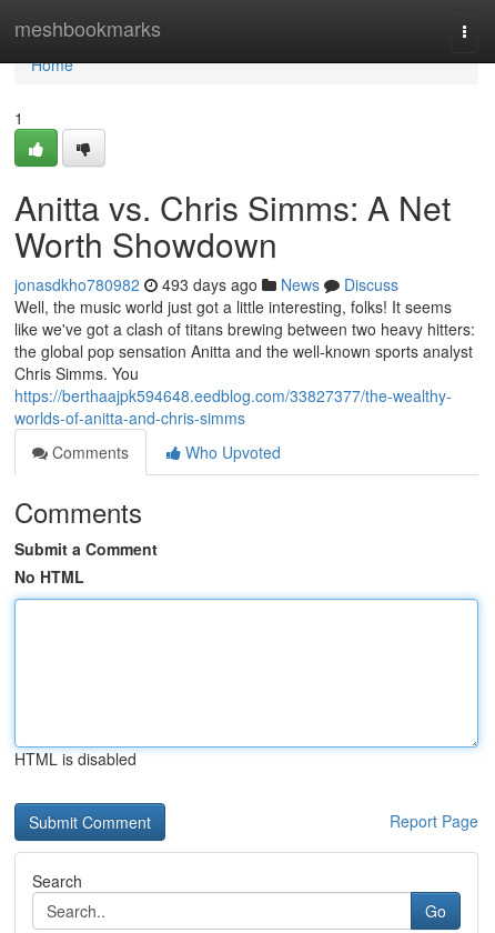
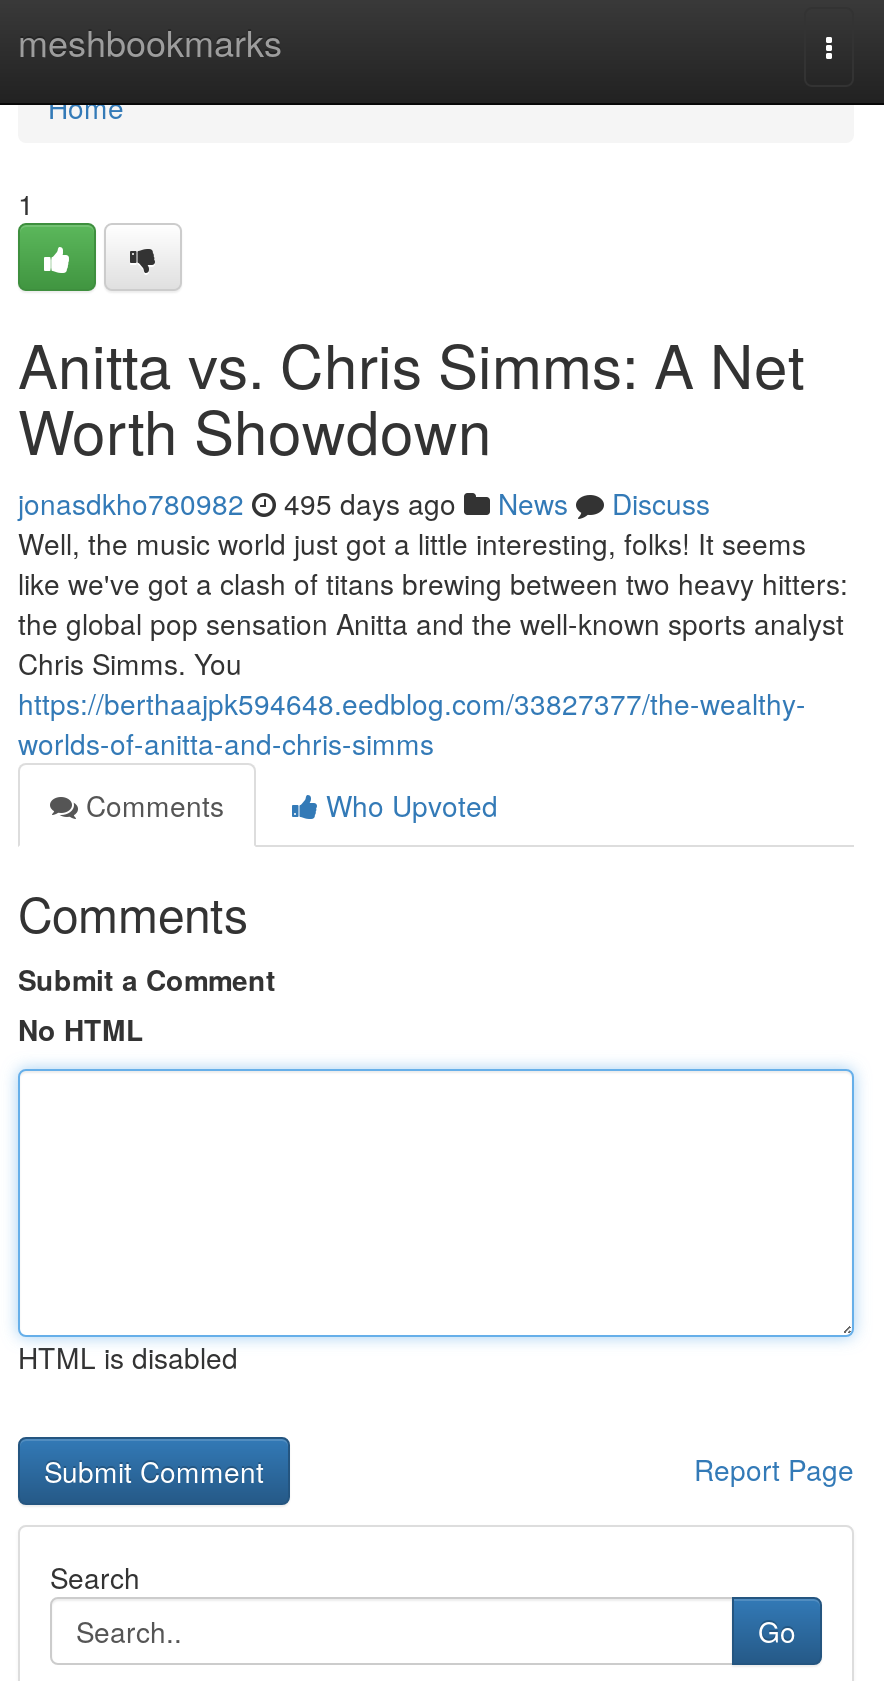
- jonasdkho780982 493 days ago News Discuss
+ jonasdkho780982 495 days ago News Discuss
